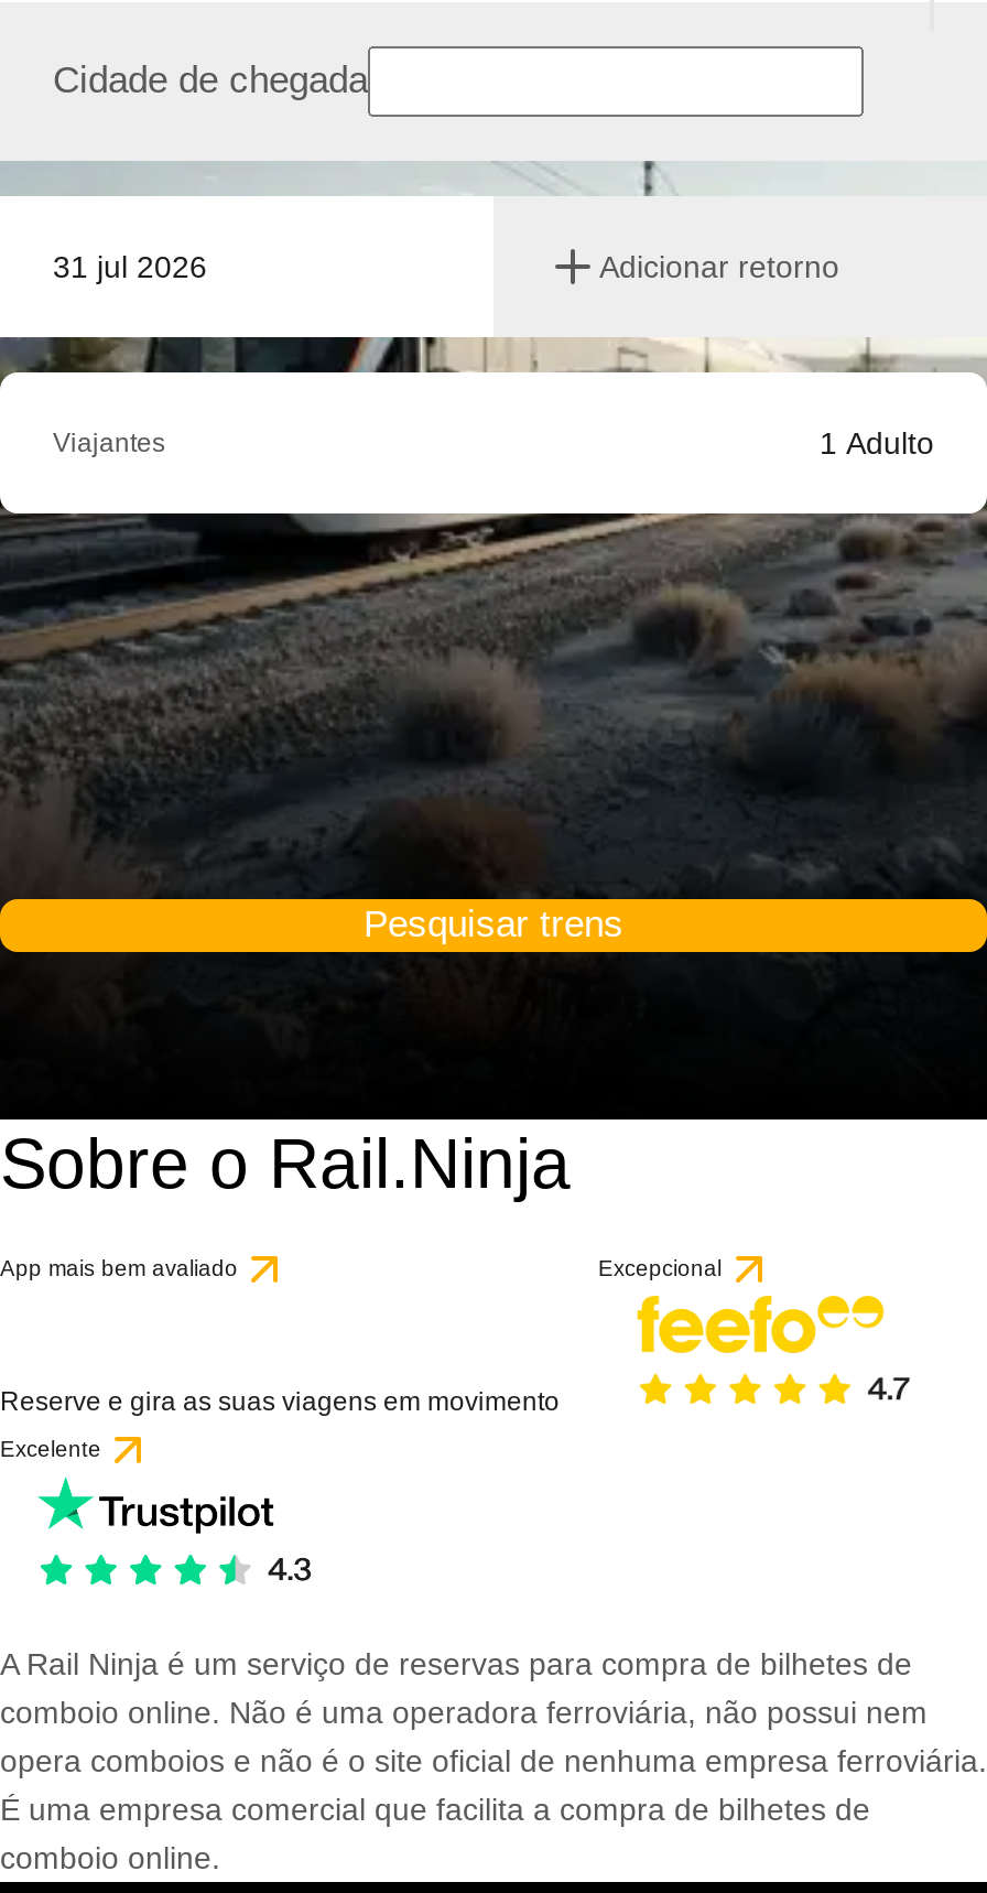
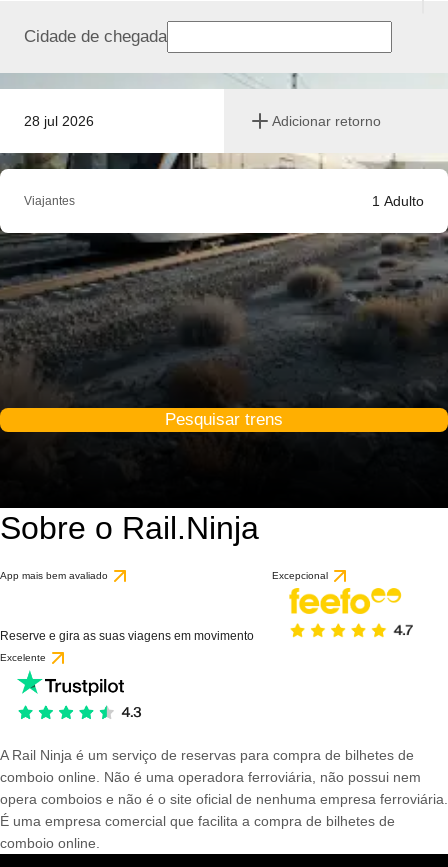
- 31 jul 2026
+ 28 jul 2026
